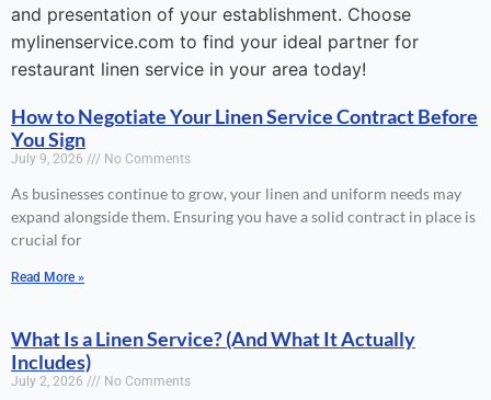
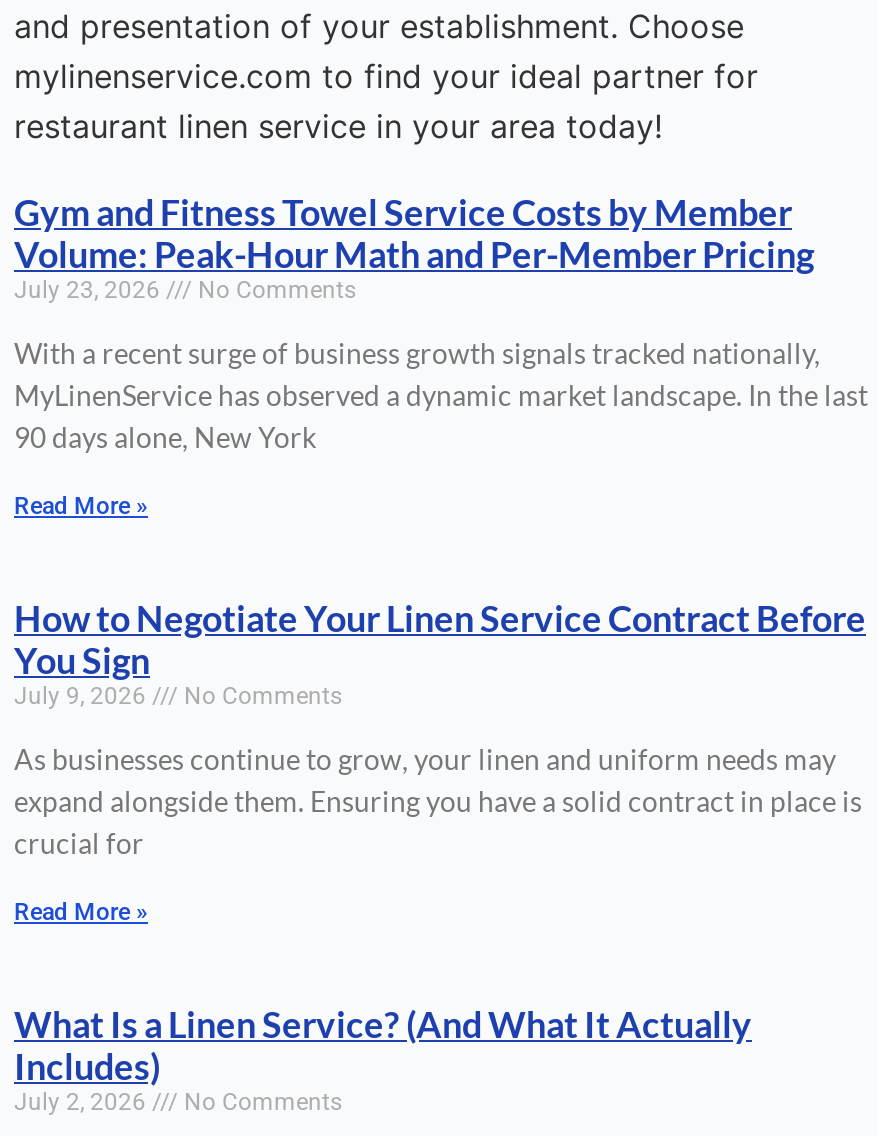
+ Gym and Fitness Towel Service Costs by Member
+ Volume: Peak-Hour Math and Per-Member Pricing
+ July 23, 2026
+ No Comments
+ With a recent surge of business growth signals tracked nationally,
+ MyLinenService has observed a dynamic market landscape. In the last
+ 90 days alone, New York
+ Read More »
